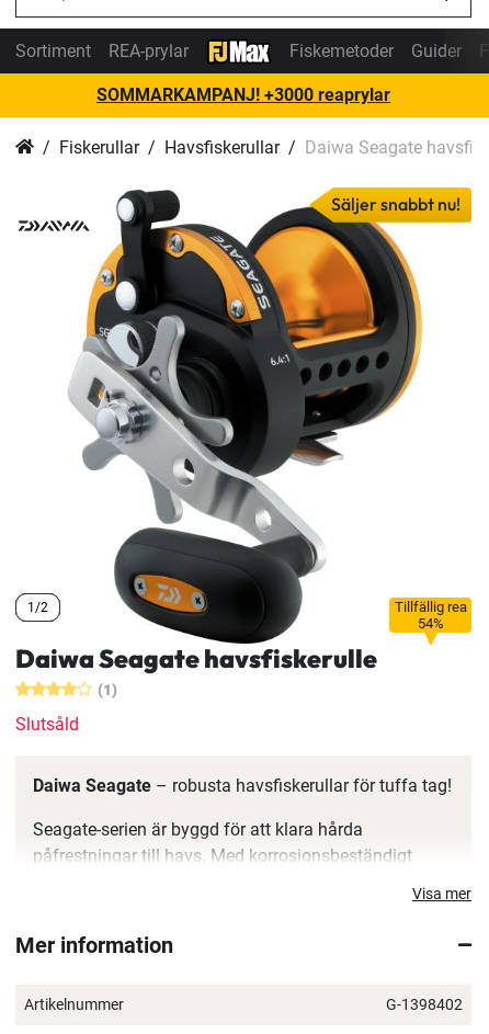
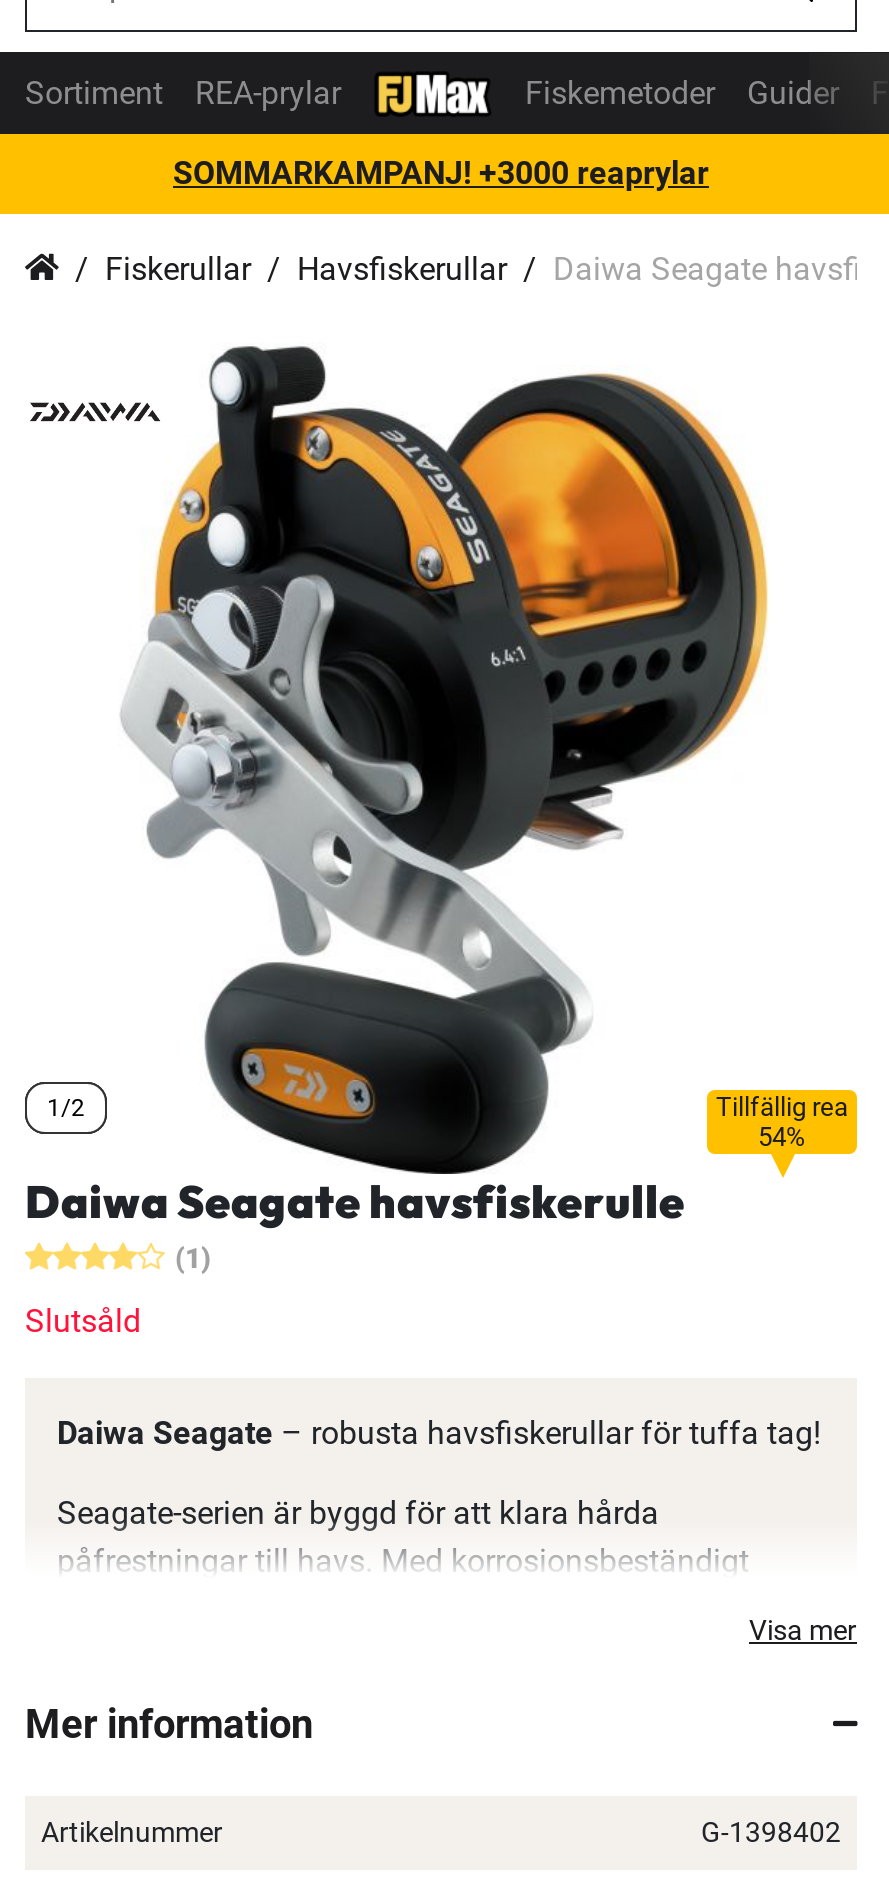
- Säljer snabbt nu!
